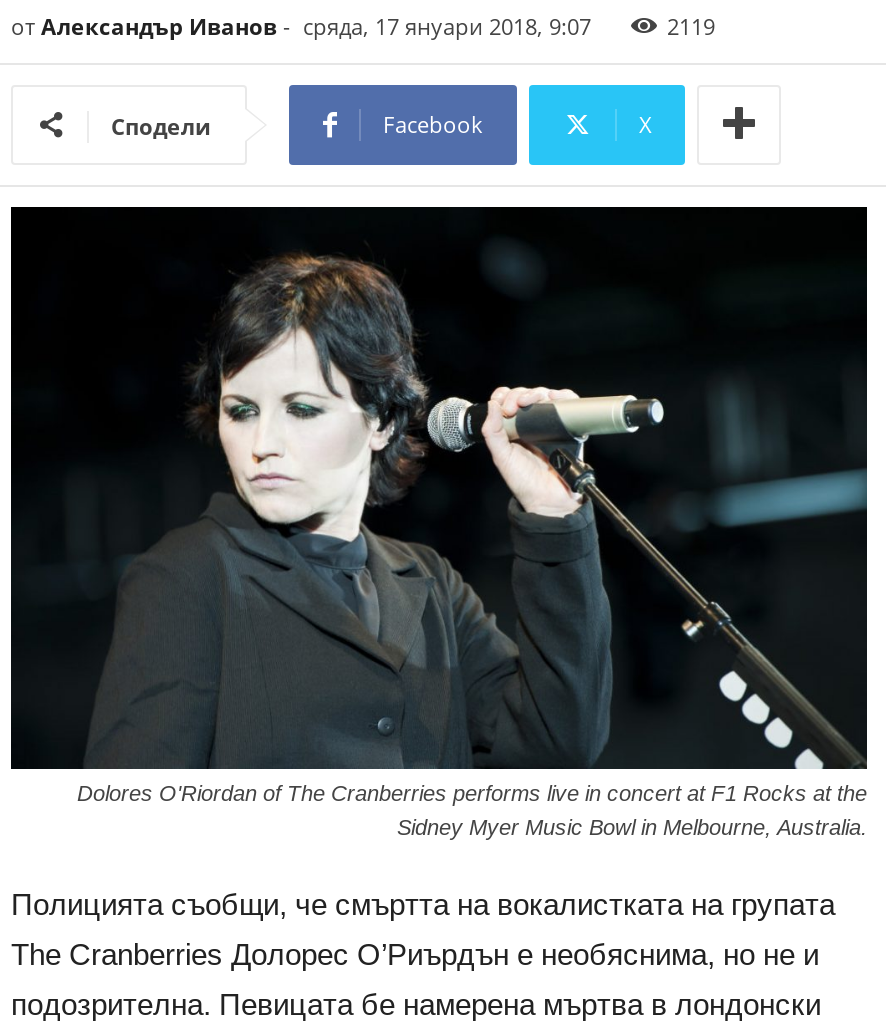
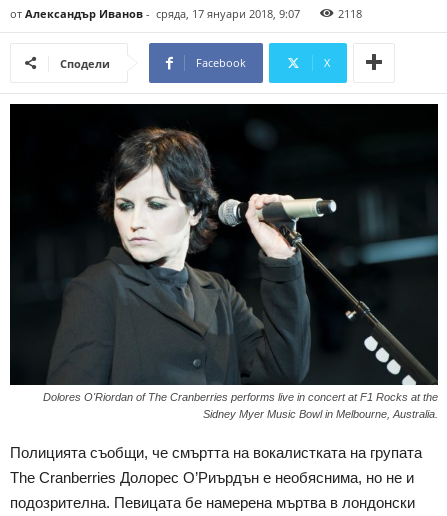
- 2119
+ 2118
